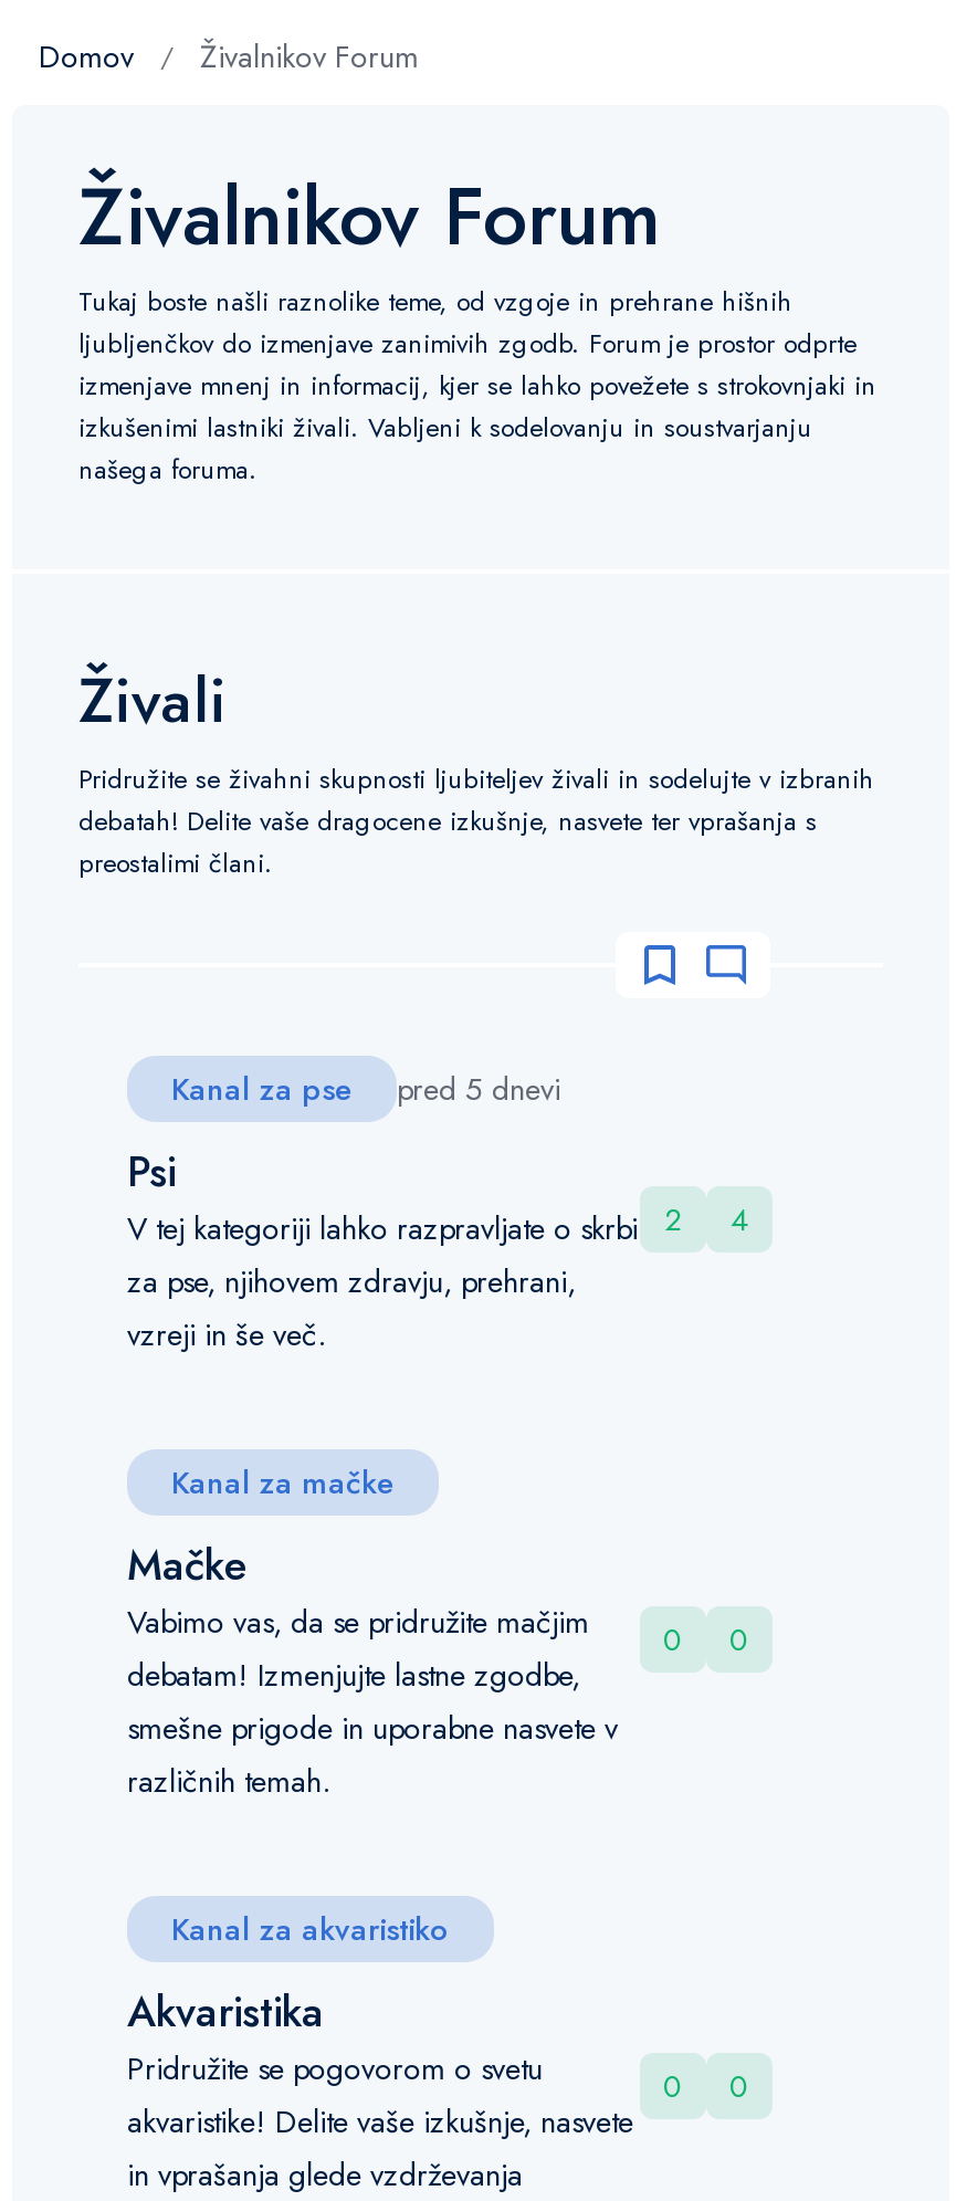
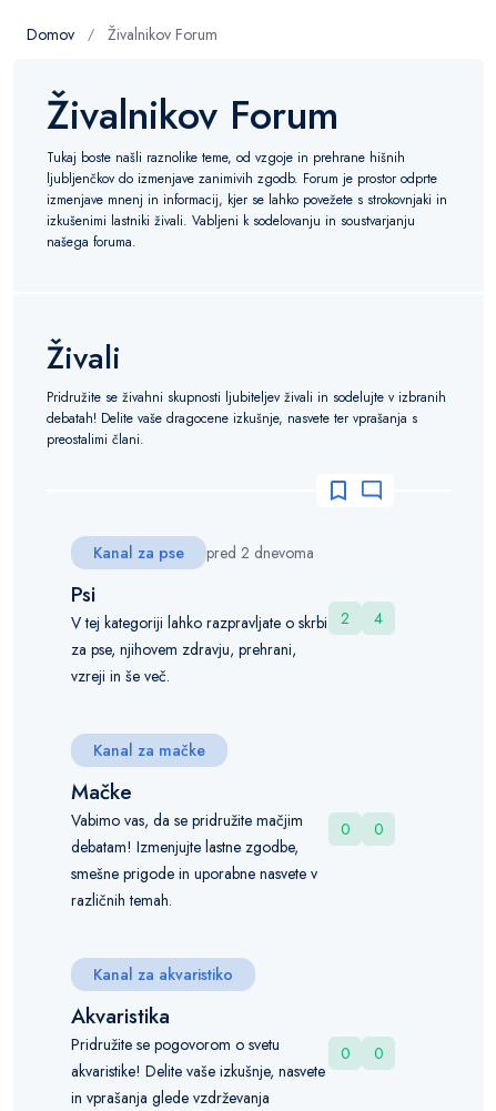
- Kanal za pse pred 5 dnevi
+ Kanal za pse pred 2 dnevoma
